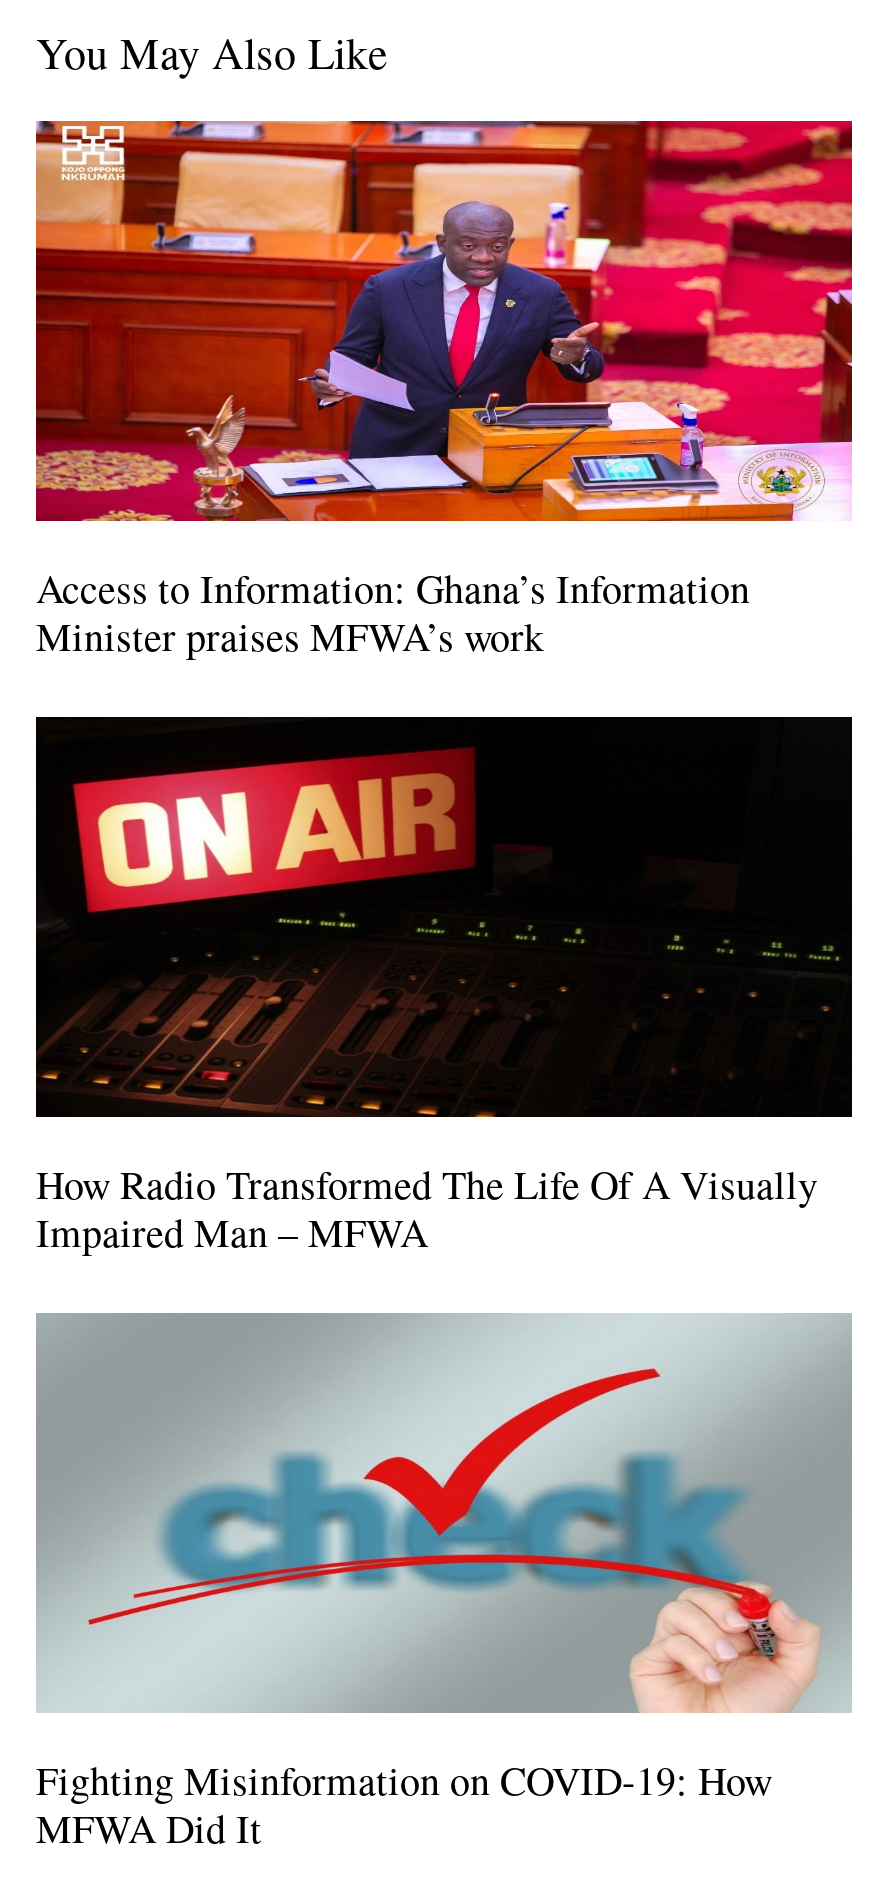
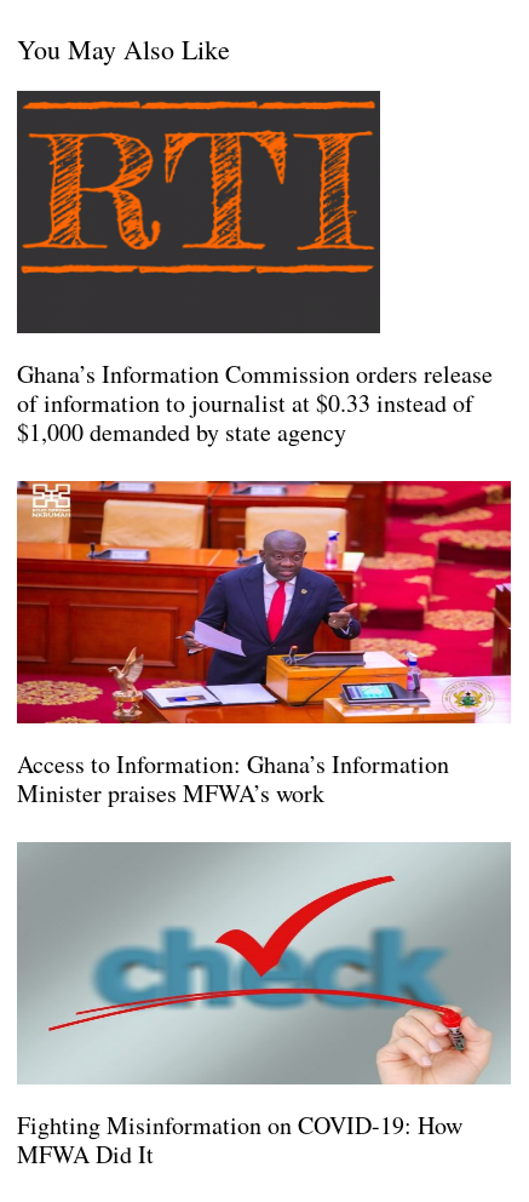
+ [image]
+ Ghana’s Information Commission orders release
+ of information to journalist at $0.33 instead of
+ $1,000 demanded by state agency

moved down: [image] | Access to Information: Ghana’s Information | Minister praises MFWA’s work

- [image]
- How Radio Transformed The Life Of A Visually
- Impaired Man – MFWA
